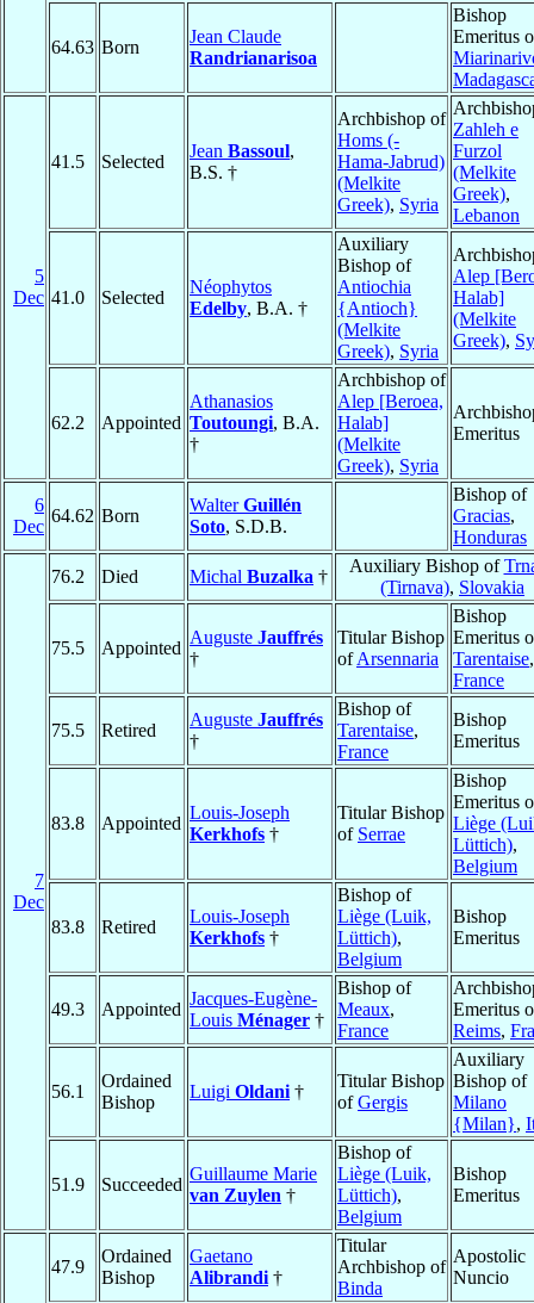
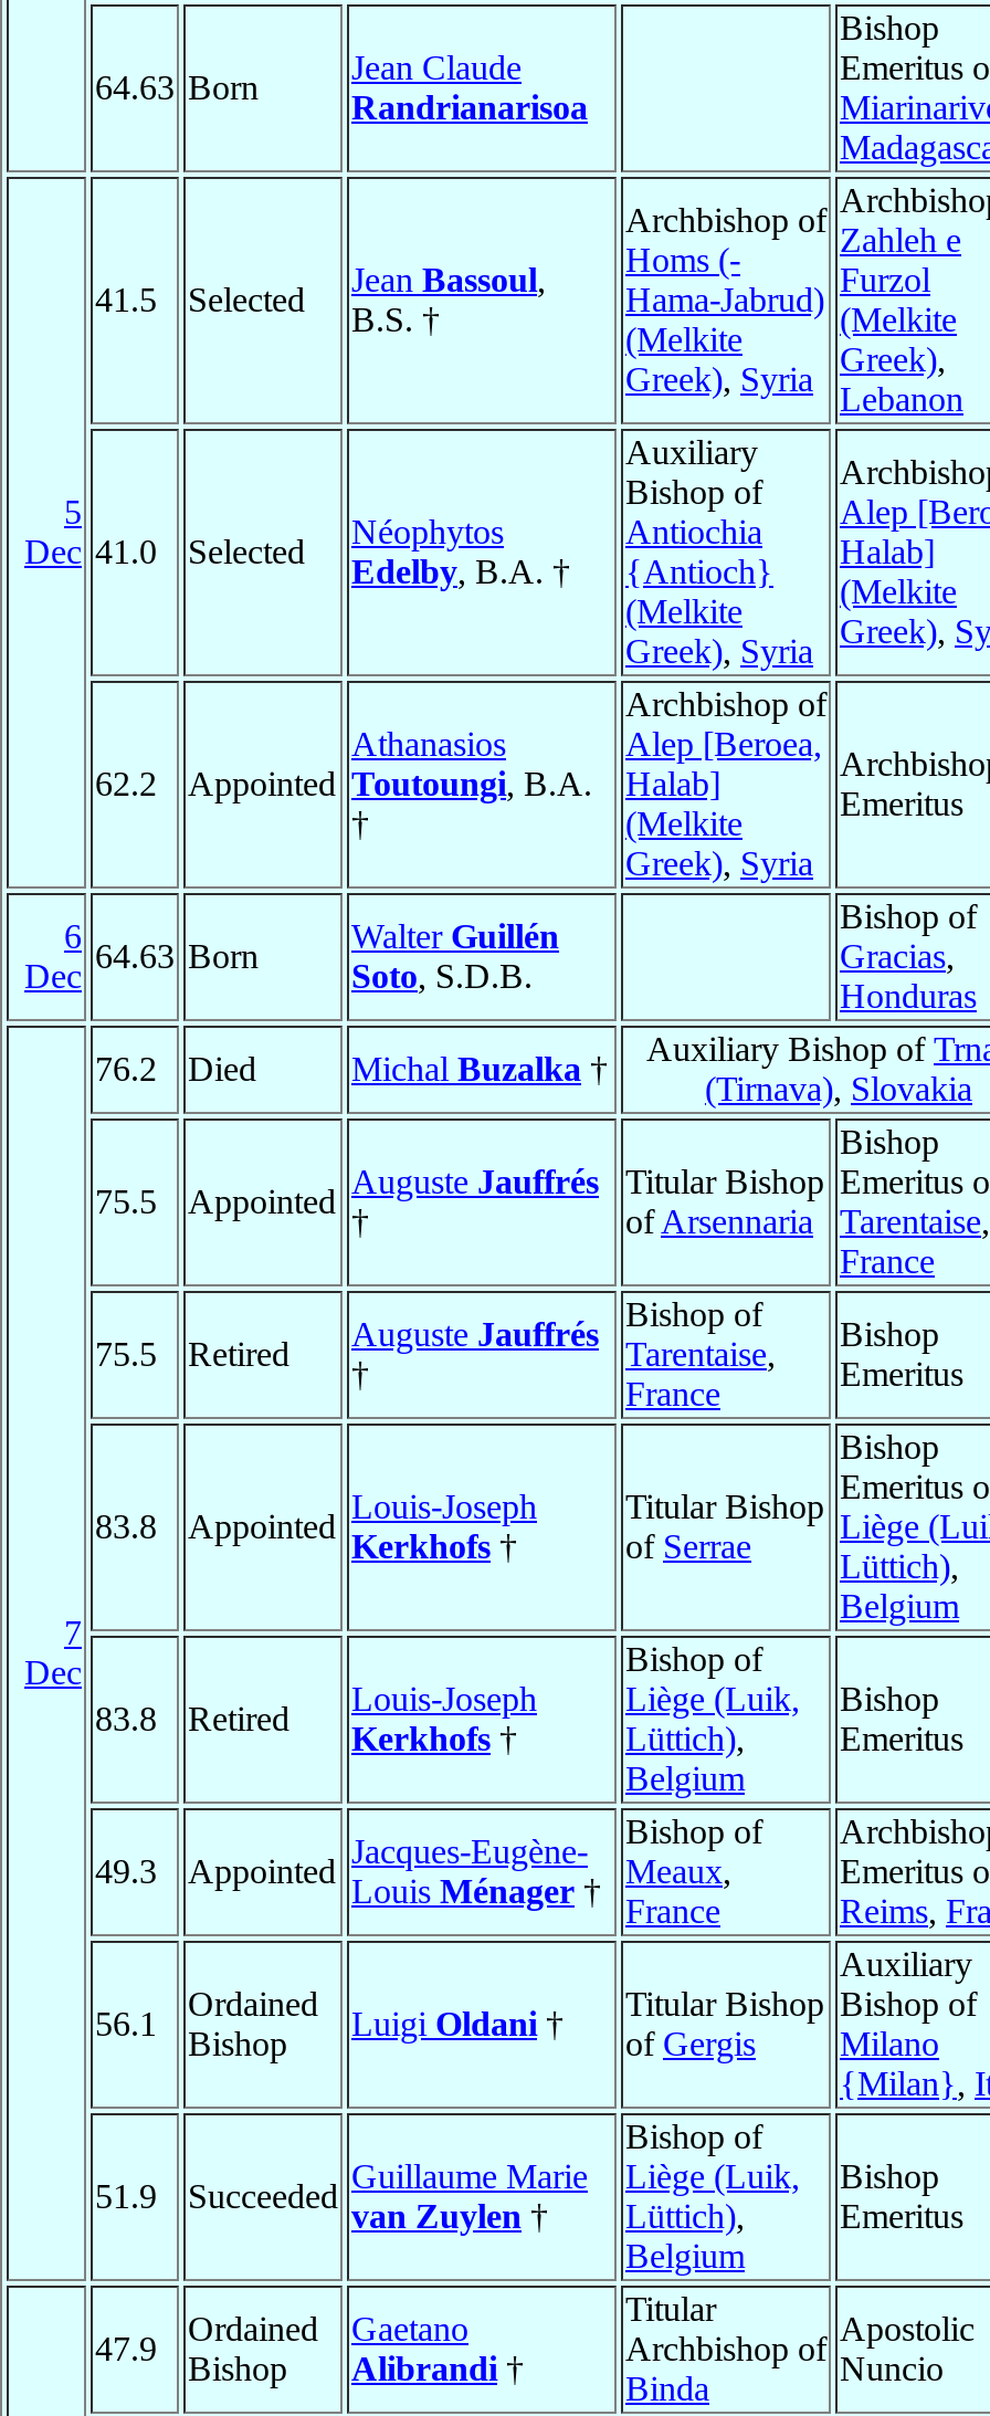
- 64.62 Born
+ 64.63 Born
